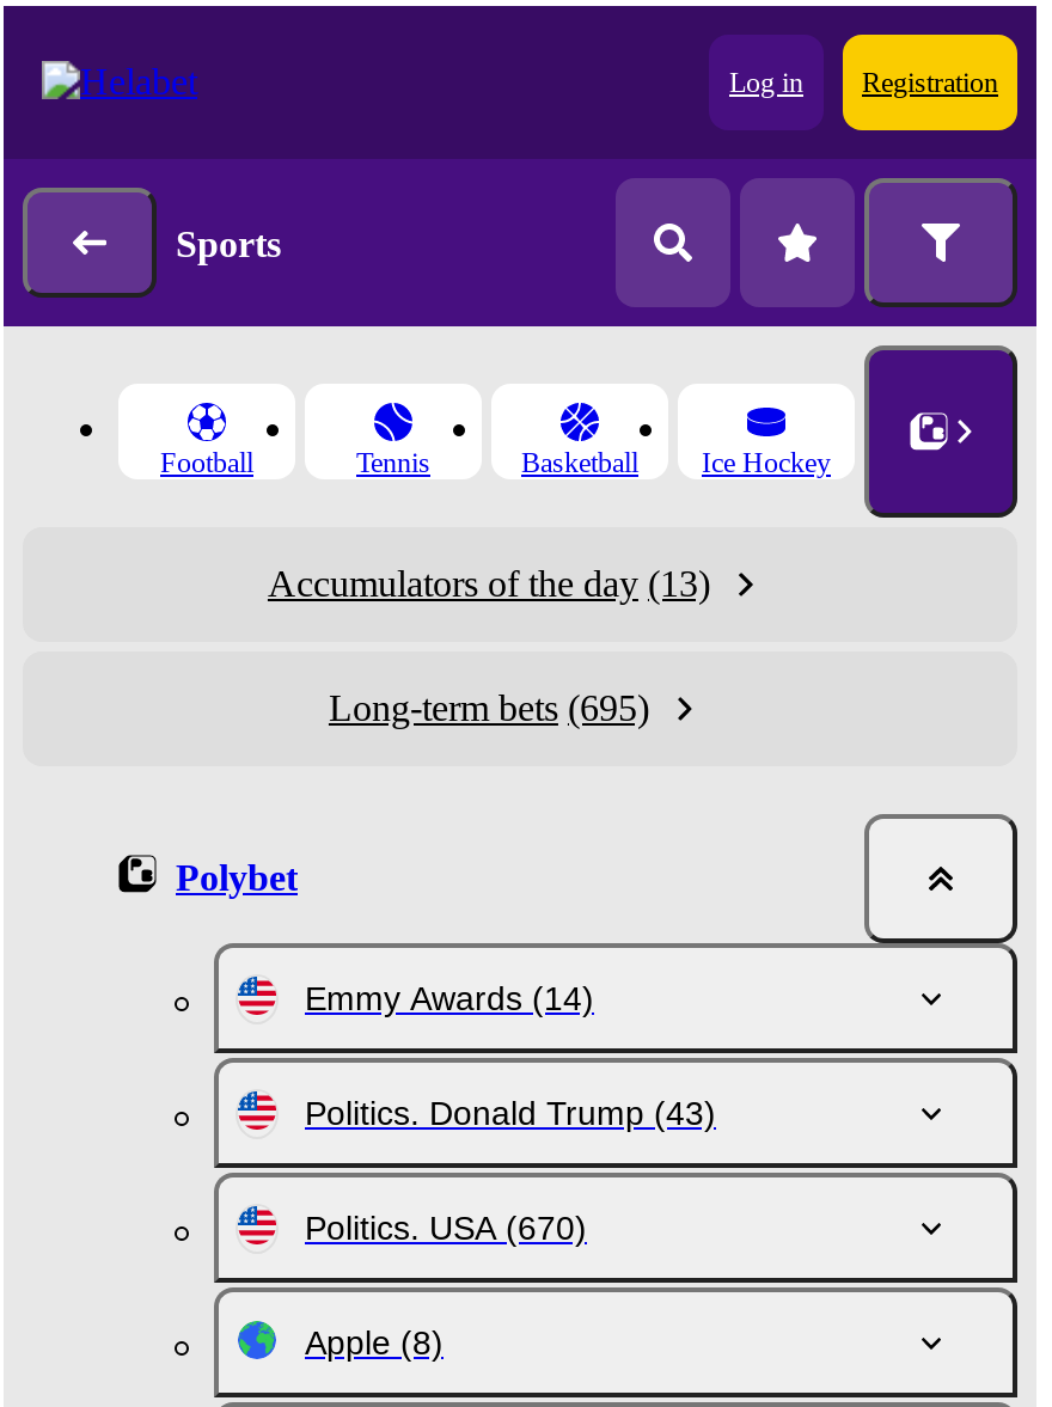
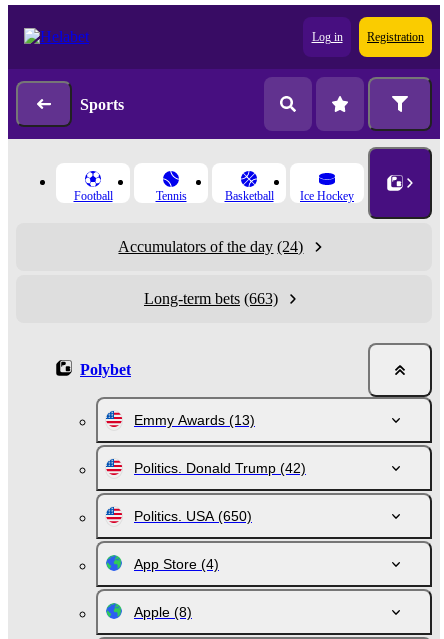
- Accumulators of the day (13)
+ Accumulators of the day (24)

- Long-term bets (695)
+ Long-term bets (663)

- Emmy Awards (14)
- Politics. Donald Trump (43)
- Politics. USA (670)
+ Emmy Awards (13)
+ Politics. Donald Trump (42)
+ Politics. USA (650)
+ App Store (4)
